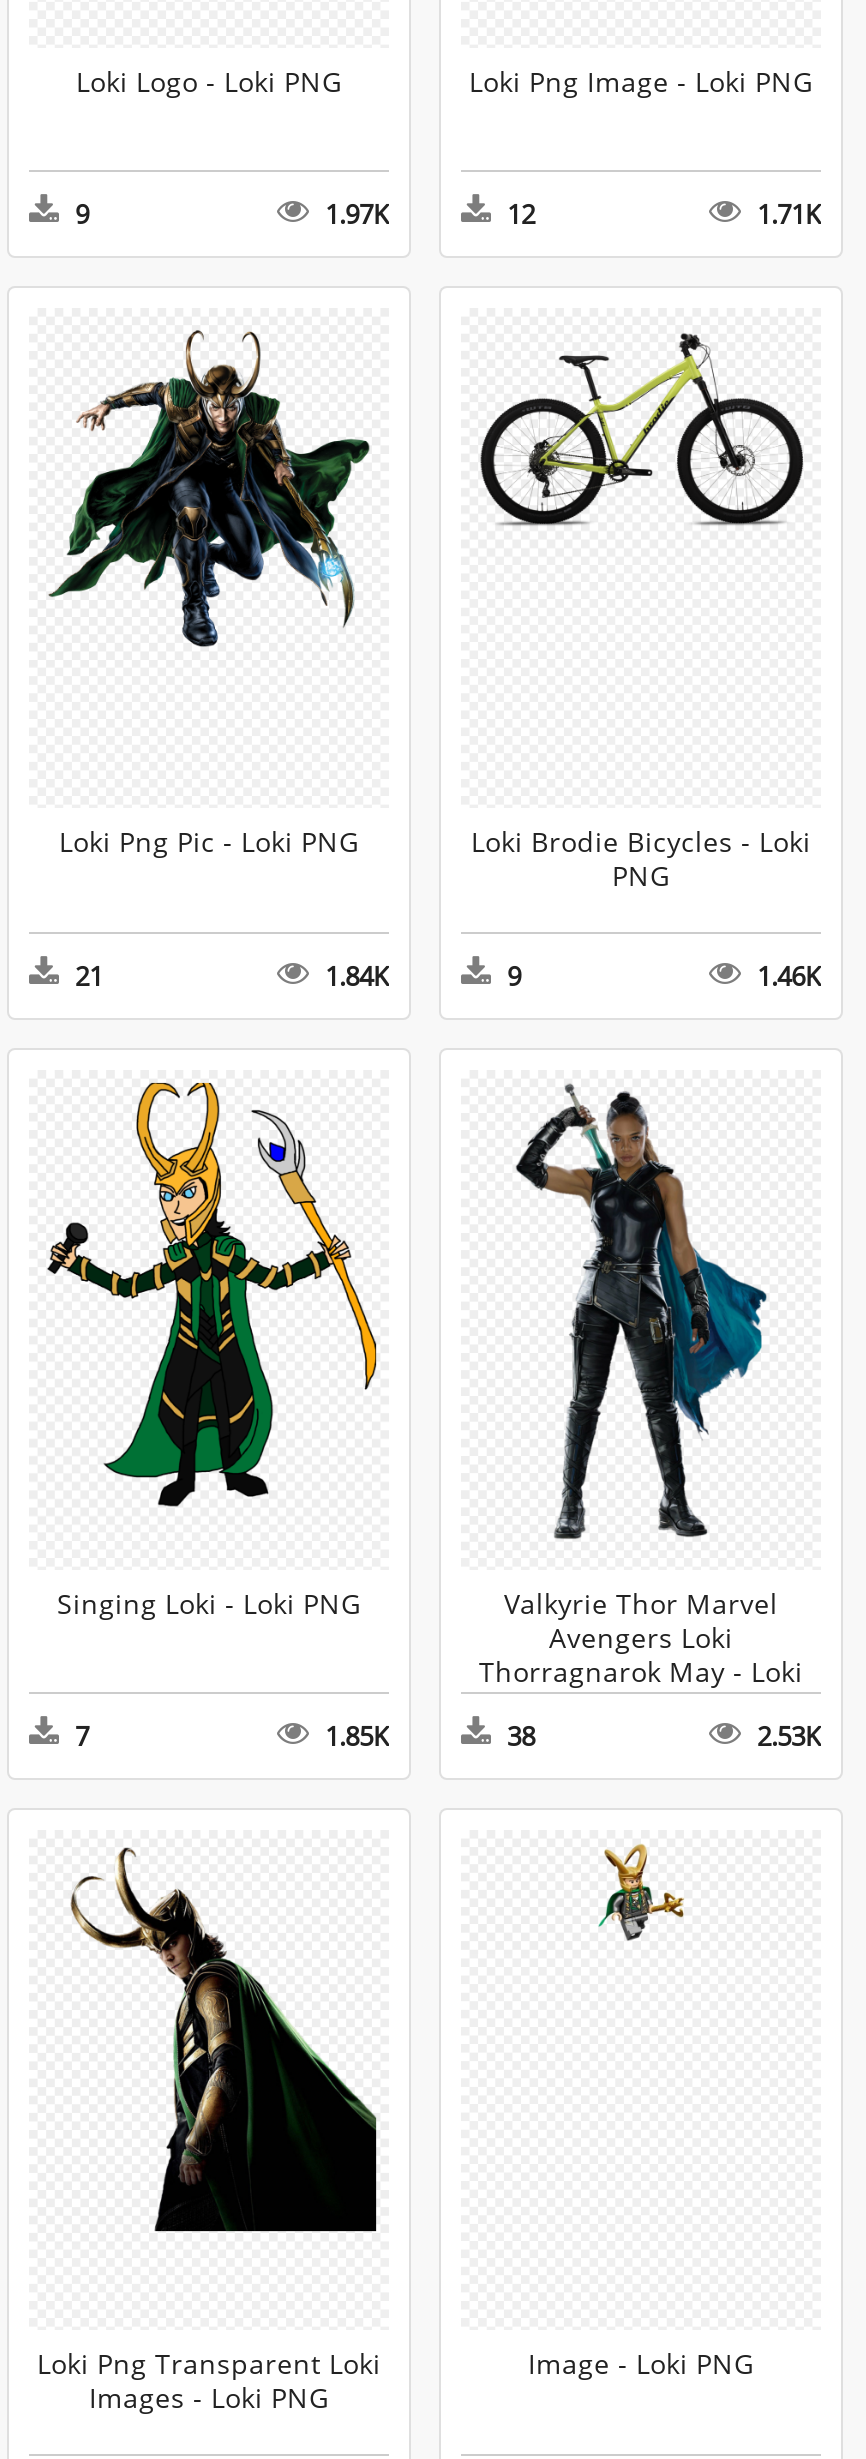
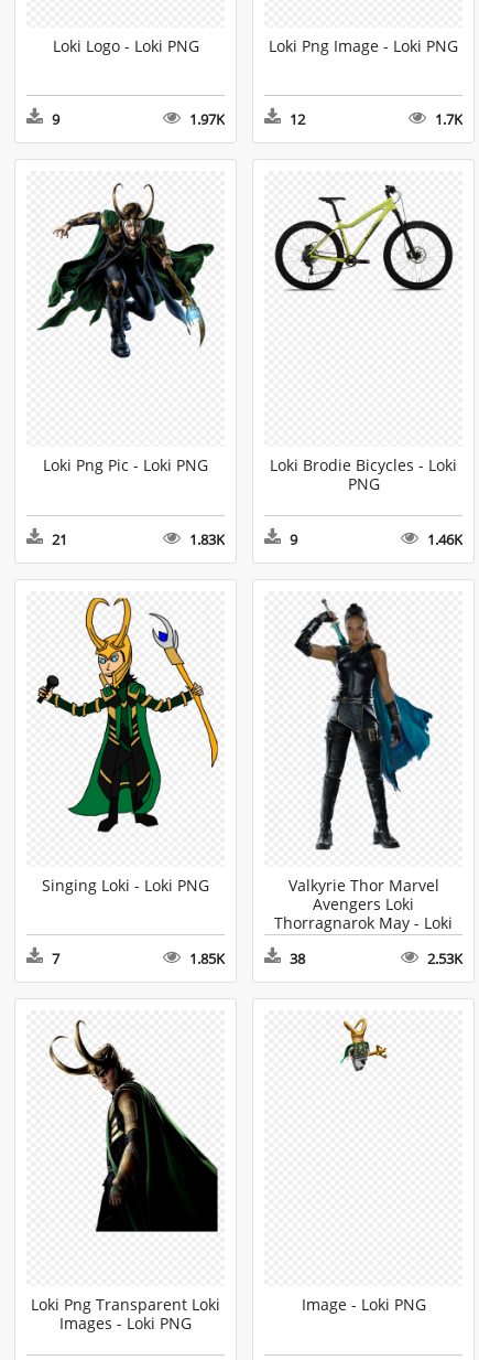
- 1.71K
+ 1.7K

- 1.84K
+ 1.83K
